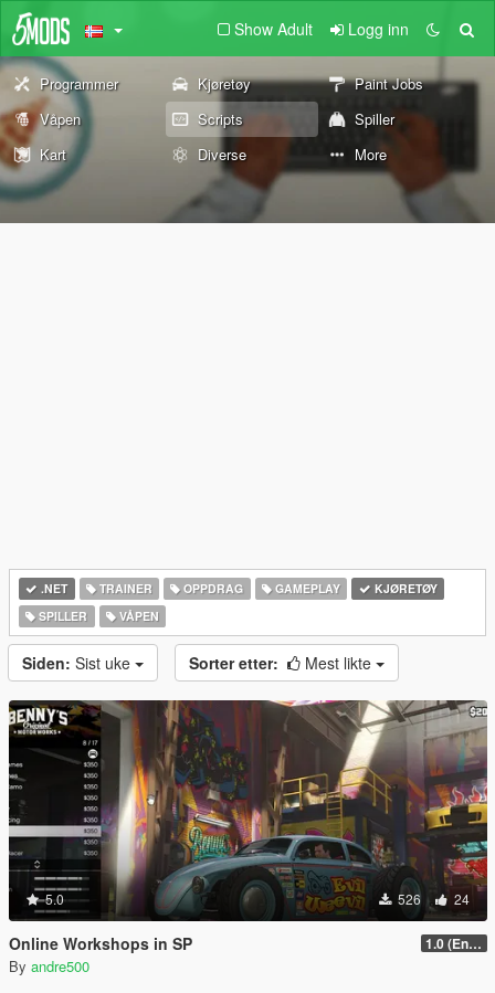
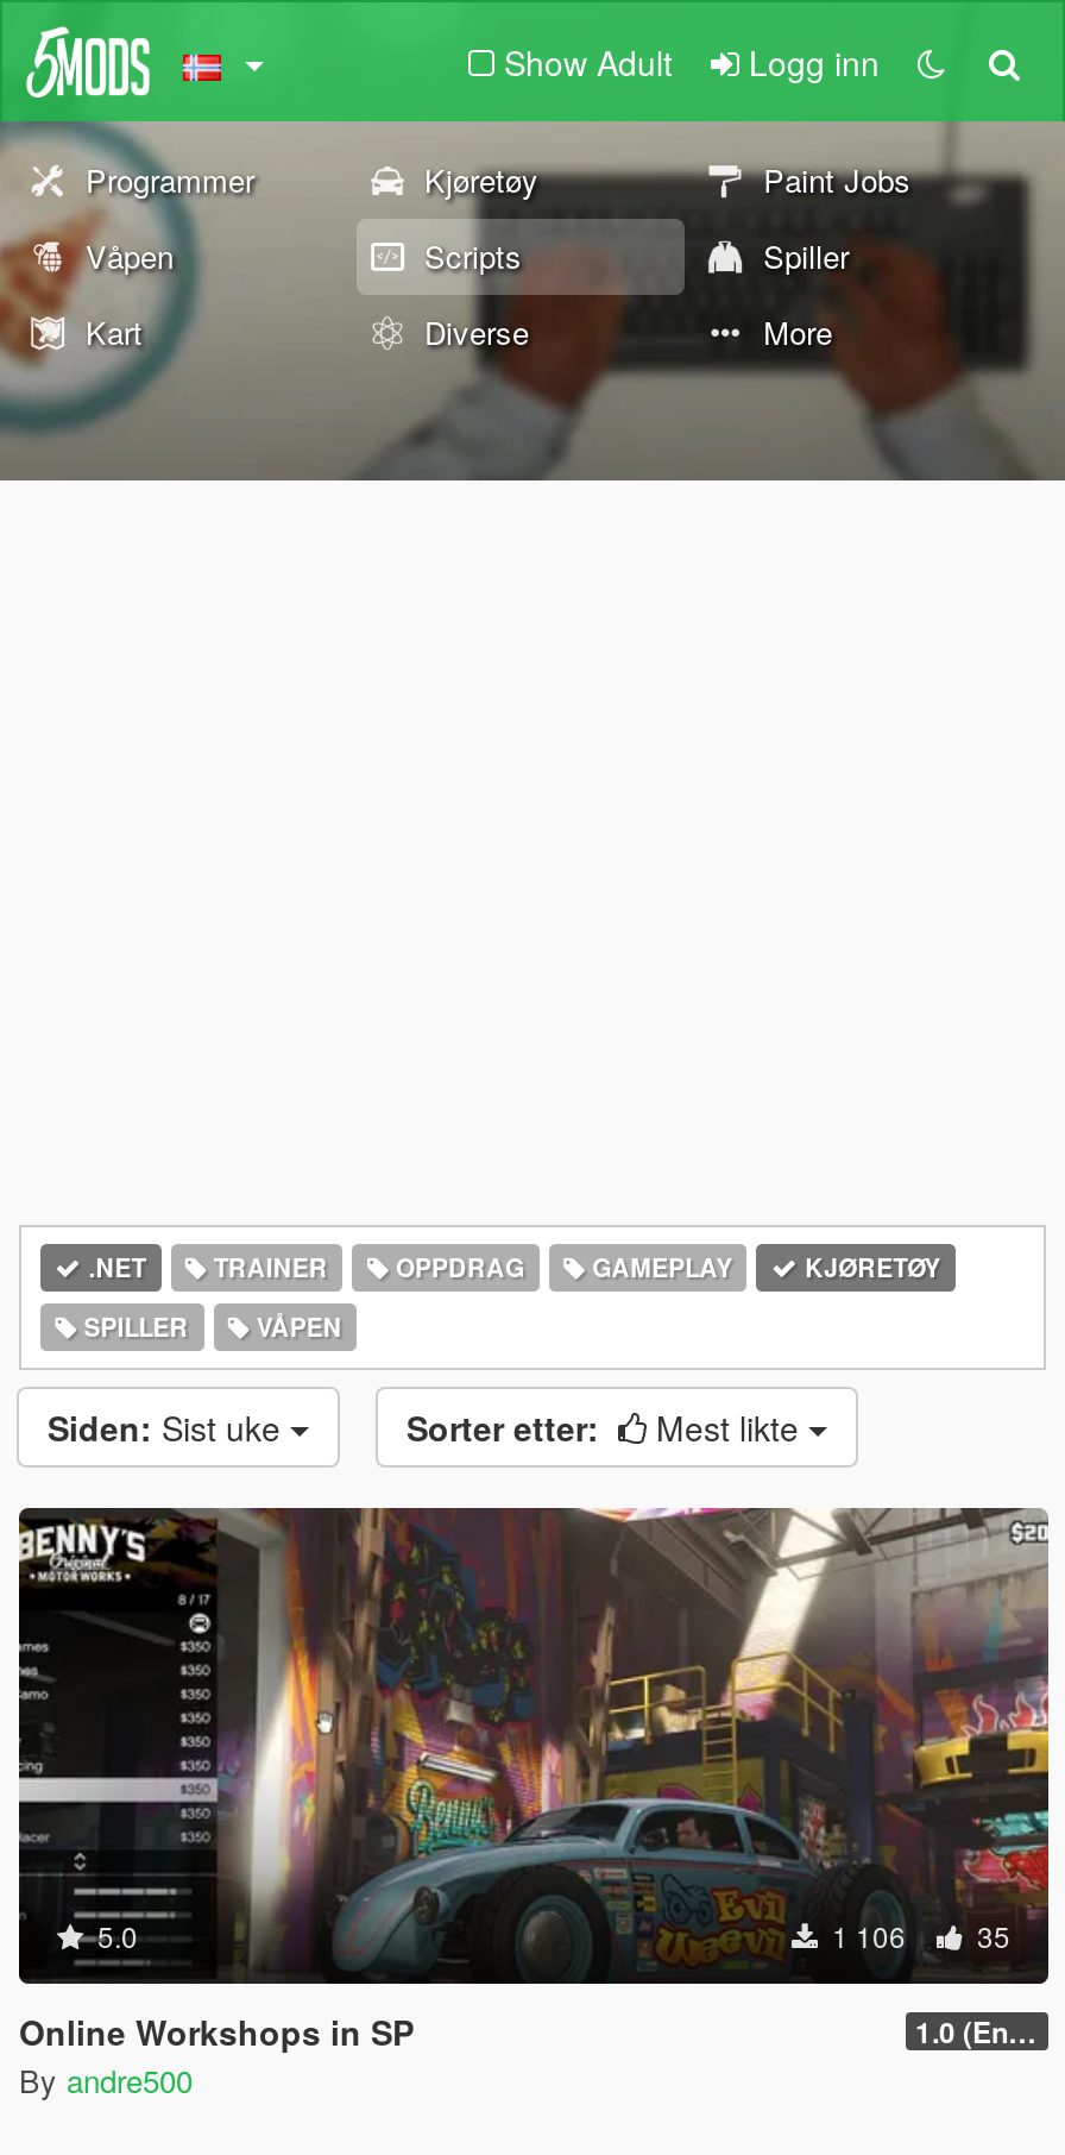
- 526
+ 1 106

- 24
+ 35
